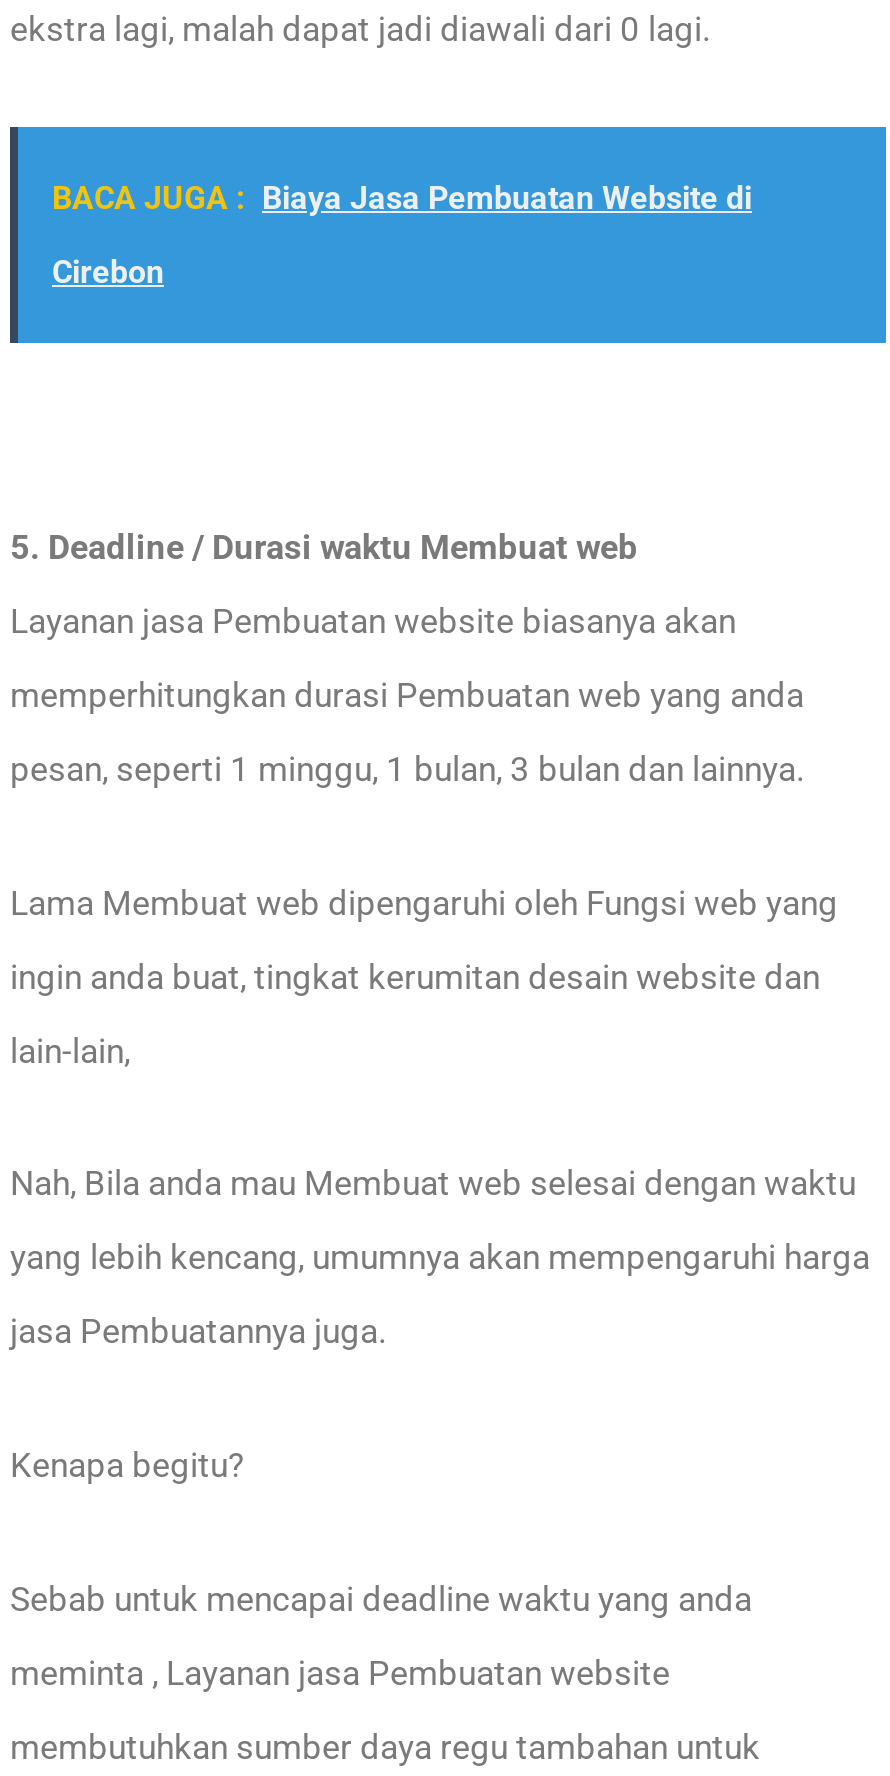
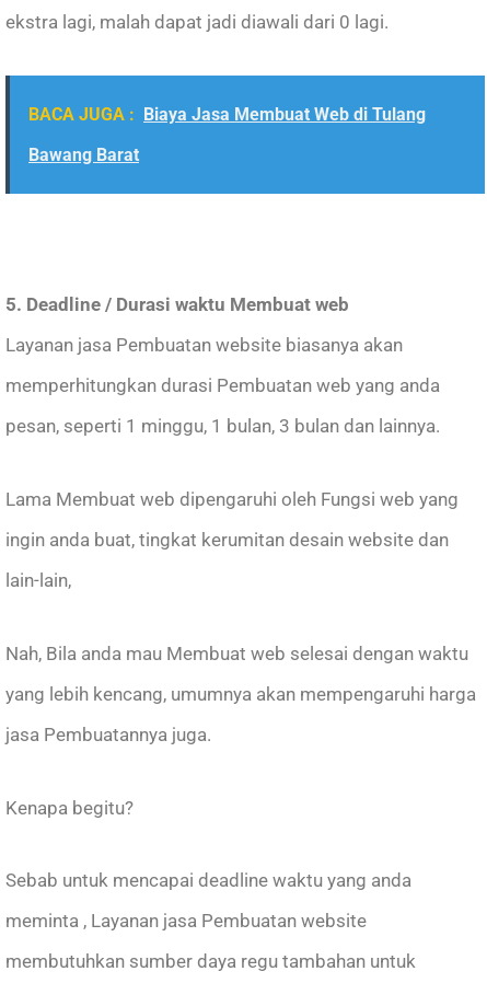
- BACA JUGA : Biaya Jasa Pembuatan Website di
+ BACA JUGA : Biaya Jasa Membuat Web di Tulang

- Cirebon
+ Bawang Barat
